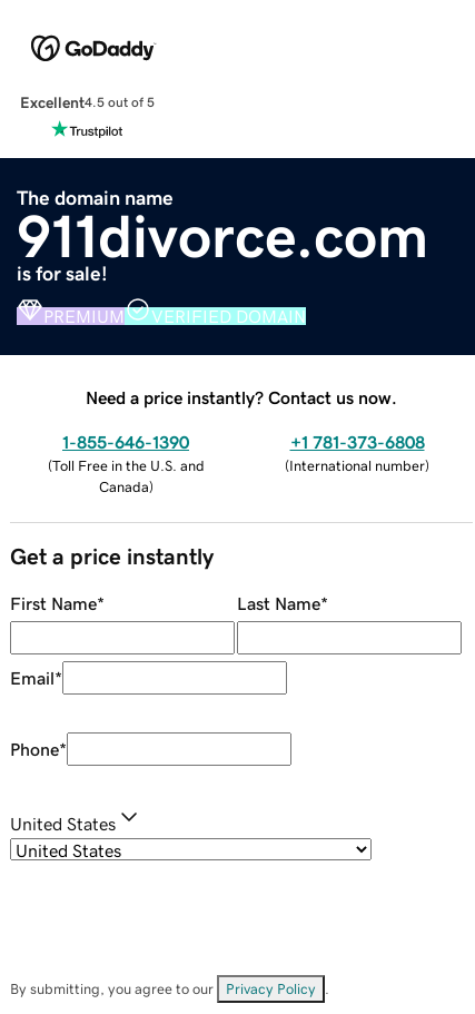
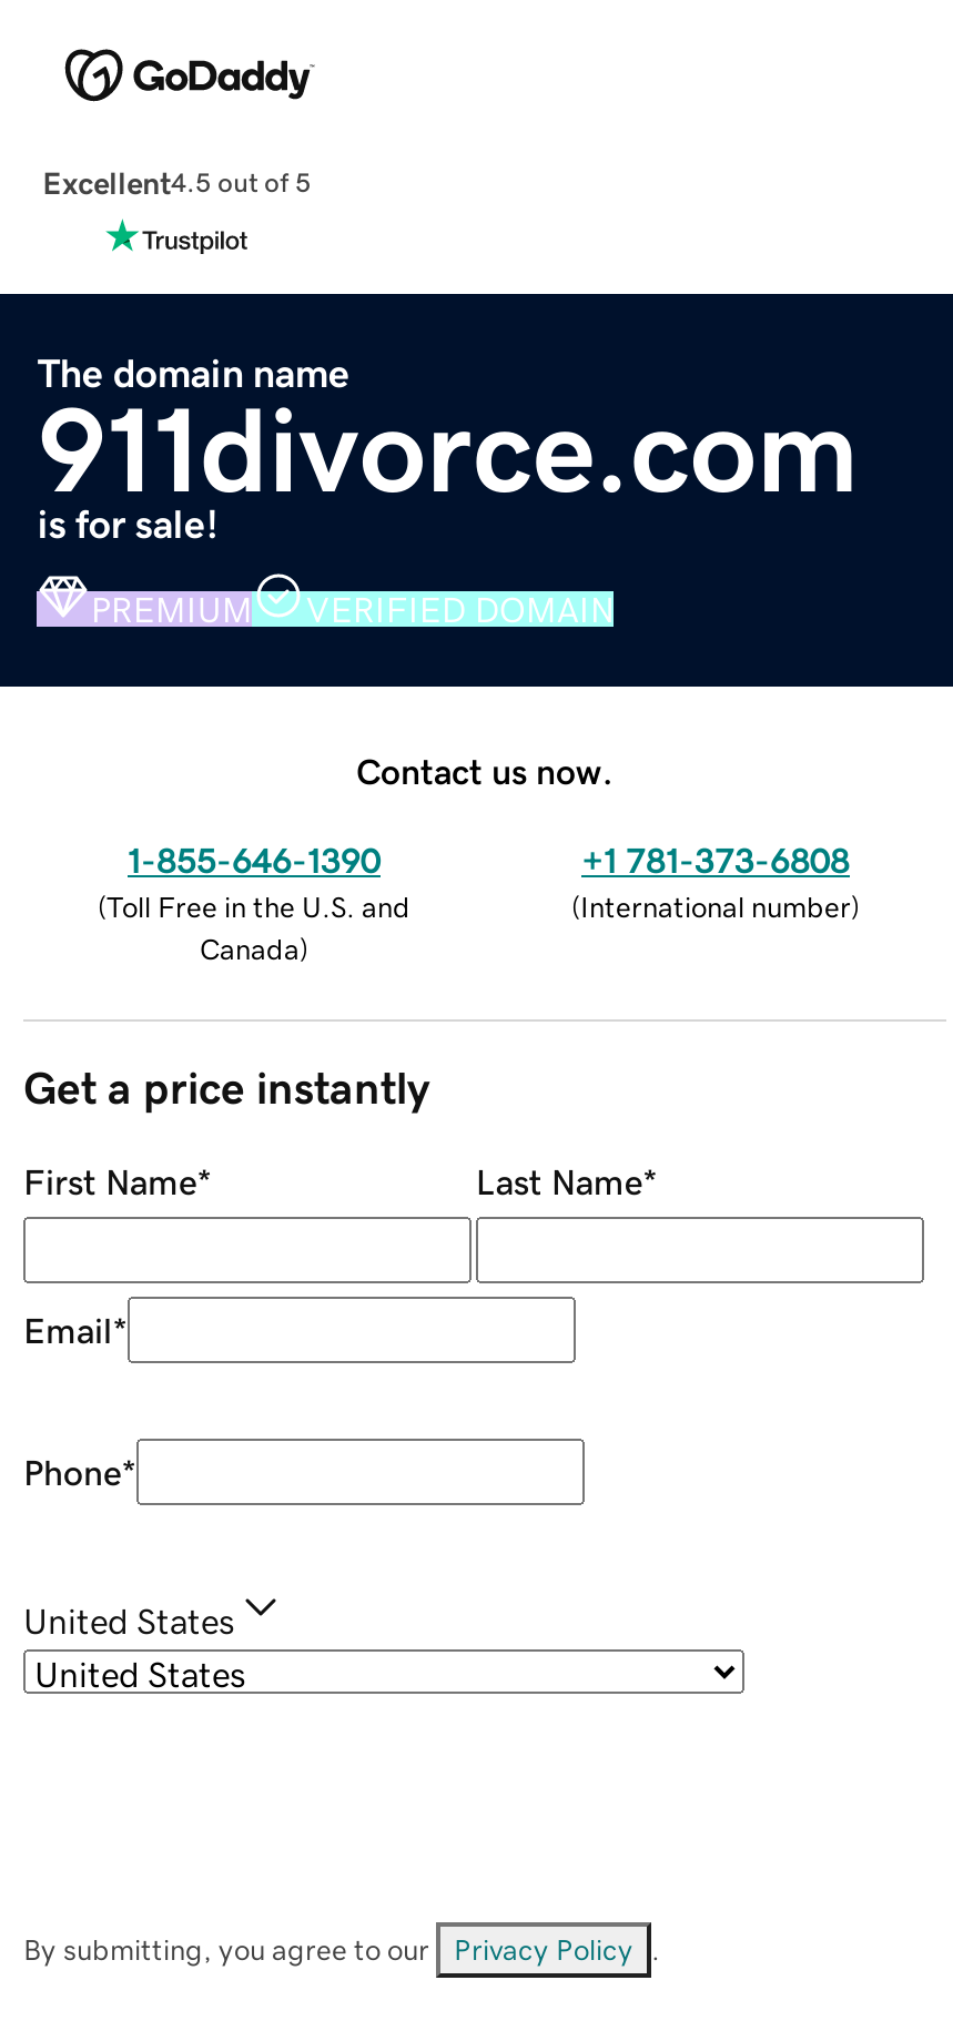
- Need a price instantly? Contact us now.
+ Contact us now.
